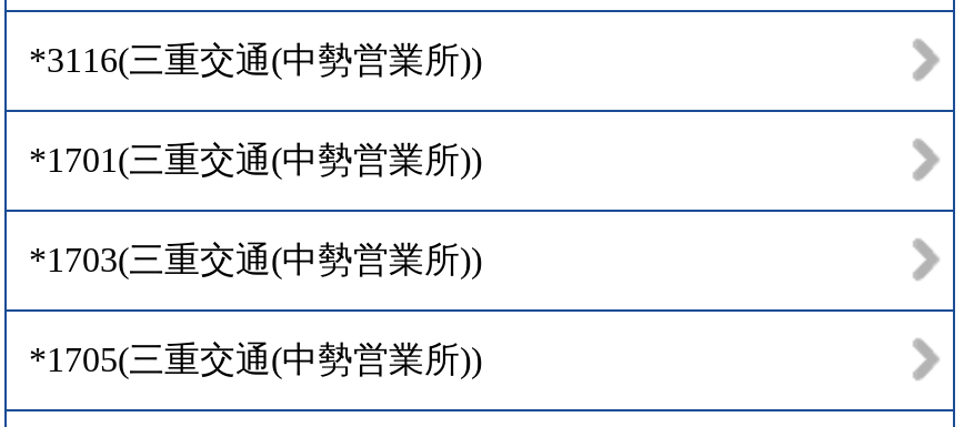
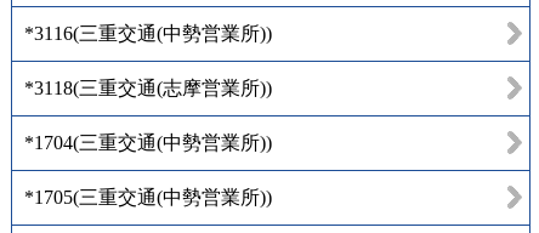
- *1701 (三重交通(中勢営業所))
+ *3118 (三重交通(志摩営業所))

- *1703(三重交通(中勢営業所))
+ *1704(三重交通(中勢営業所))
